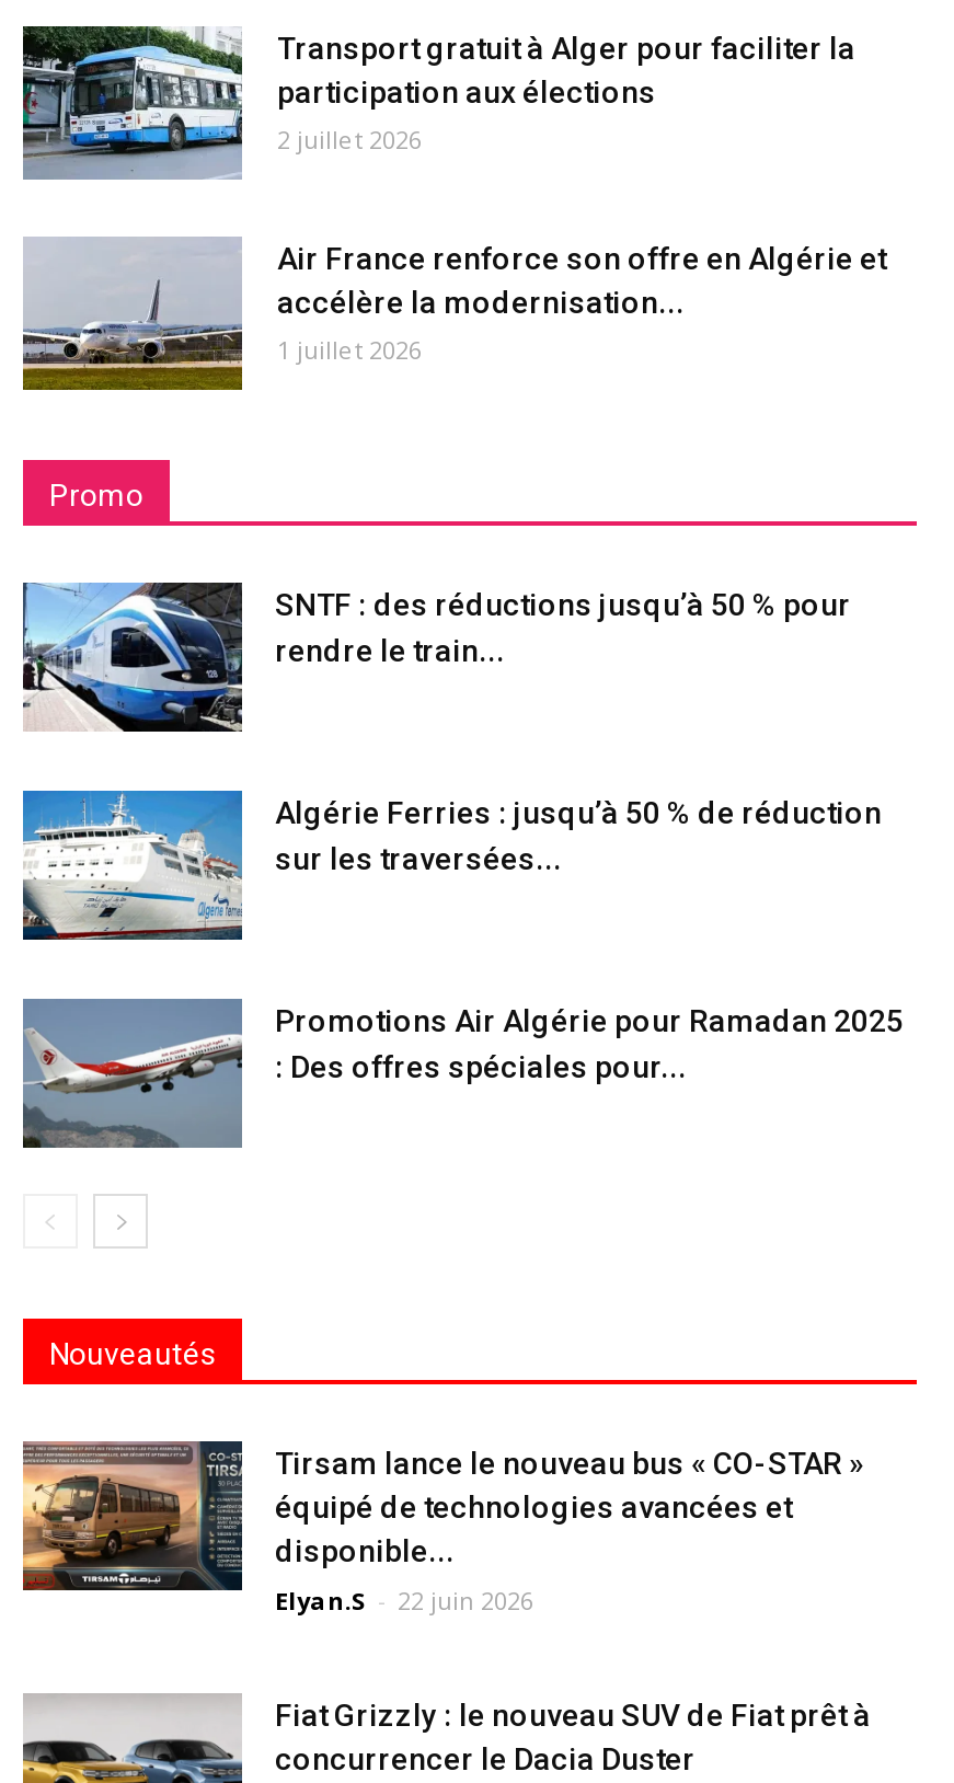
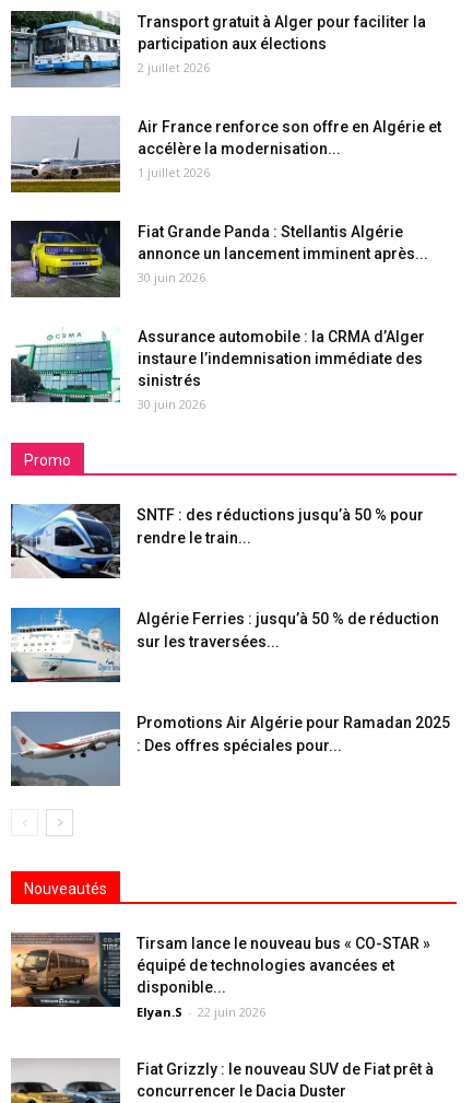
+ [image]
+ Fiat Grande Panda : Stellantis Algérie
+ annonce un lancement imminent après...
+ 30 juin 2026
+ Assurance automobile : la CRMA d’Alger
+ instaure l’indemnisation immédiate des
+ sinistrés
+ 30 juin 2026

+ [image]
